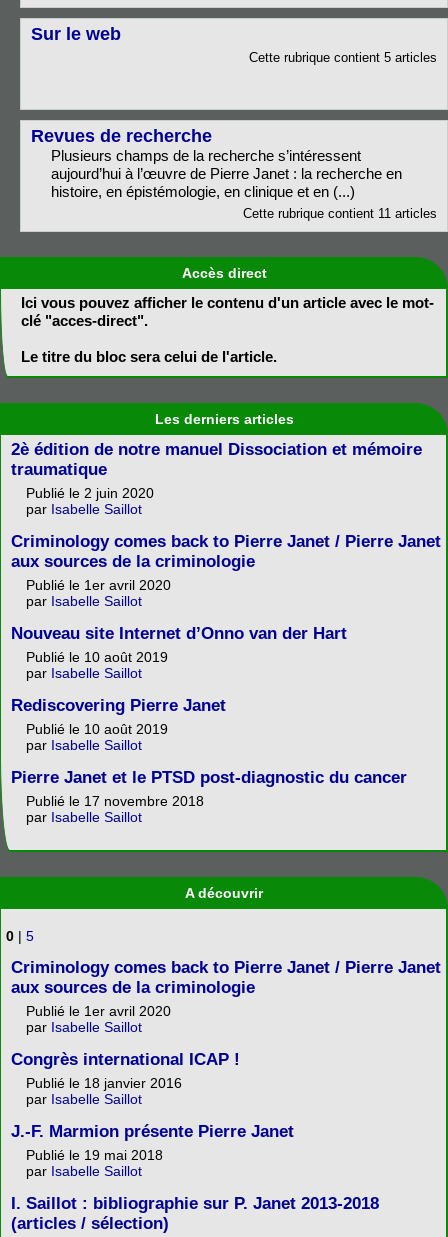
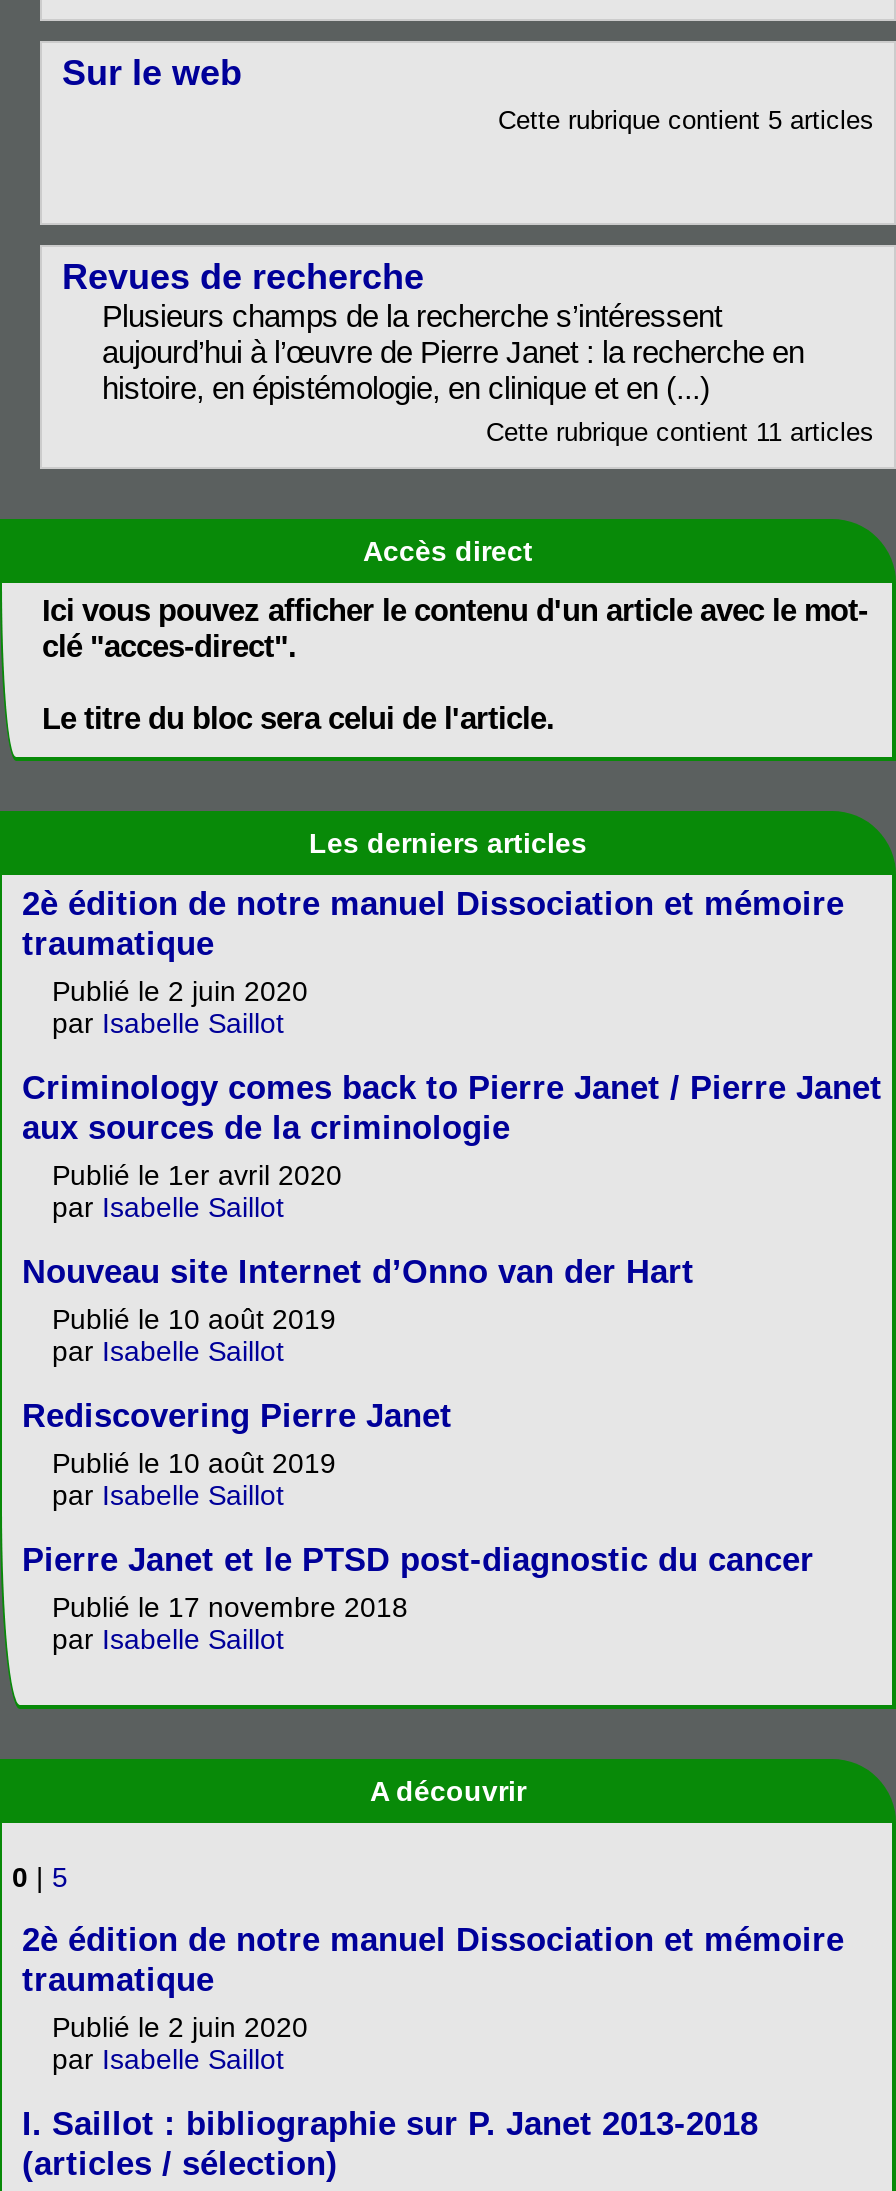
- Criminology comes back to Pierre Janet / Pierre Janet
- aux sources de la criminologie
- Publié le 1er avril 2020
- par Isabelle Saillot
- Congrès international ICAP !
- Publié le 18 janvier 2016
- par Isabelle Saillot
- J.-F. Marmion présente Pierre Janet
- Publié le 19 mai 2018
+ 2è édition de notre manuel Dissociation et mémoire
+ traumatique
+ Publié le 2 juin 2020
